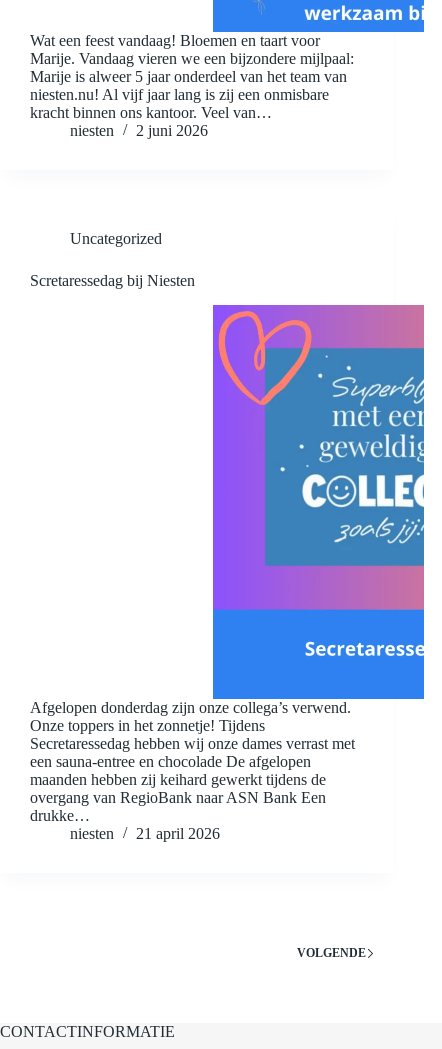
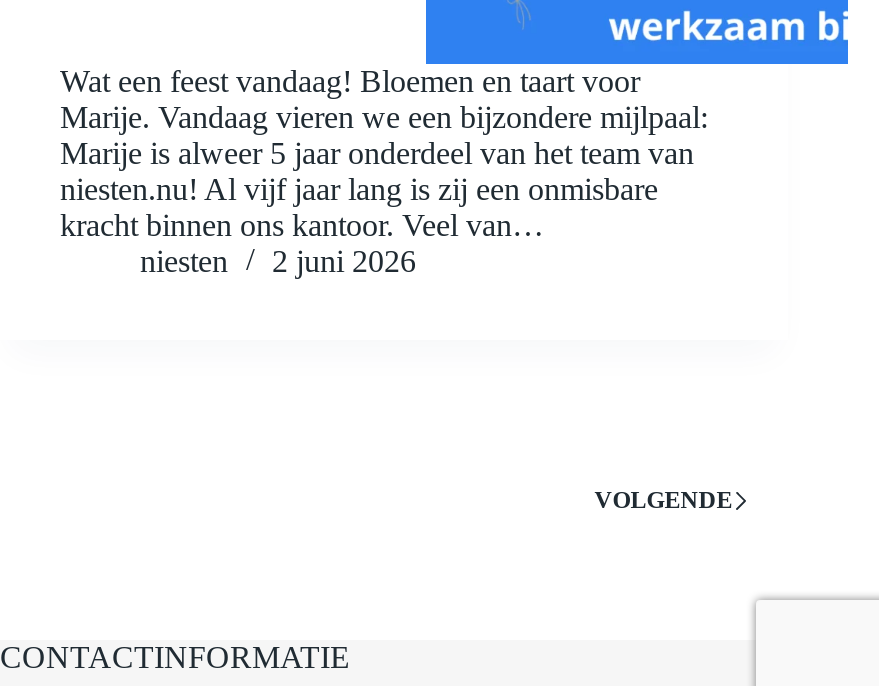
- Uncategorized
- Scretaressedag bij Niesten

- [image]
- Afgelopen donderdag zijn onze collega’s verwend.
- Onze toppers in het zonnetje! Tijdens
- Secretaressedag hebben wij onze dames verrast met
- een sauna-entree en chocolade De afgelopen
- maanden hebben zij keihard gewerkt tijdens de
- overgang van RegioBank naar ASN Bank Een
- drukke…
- niesten
- 21 april 2026
